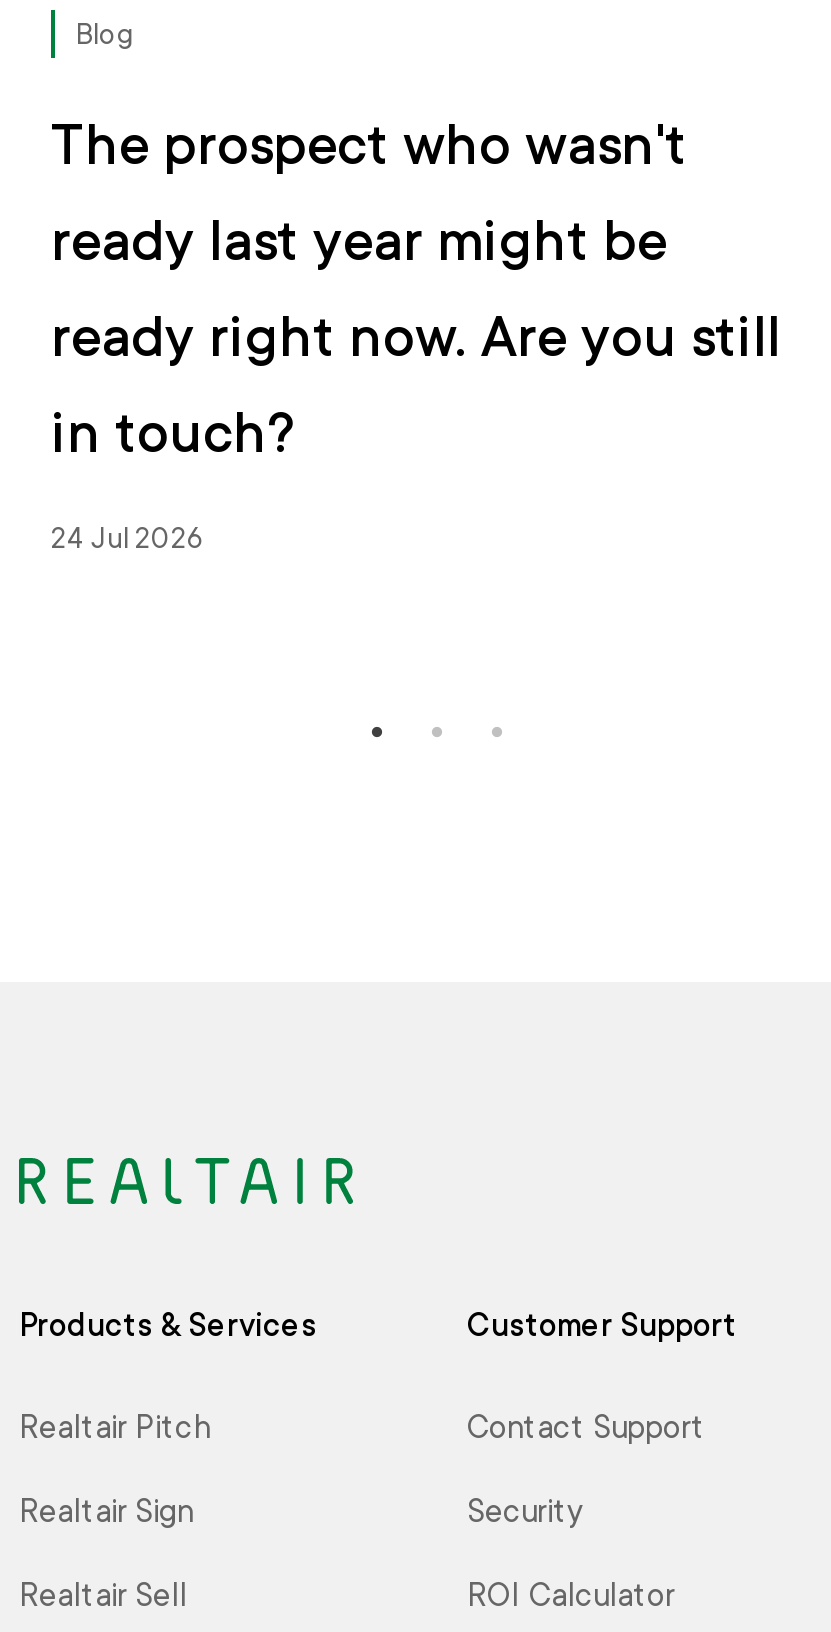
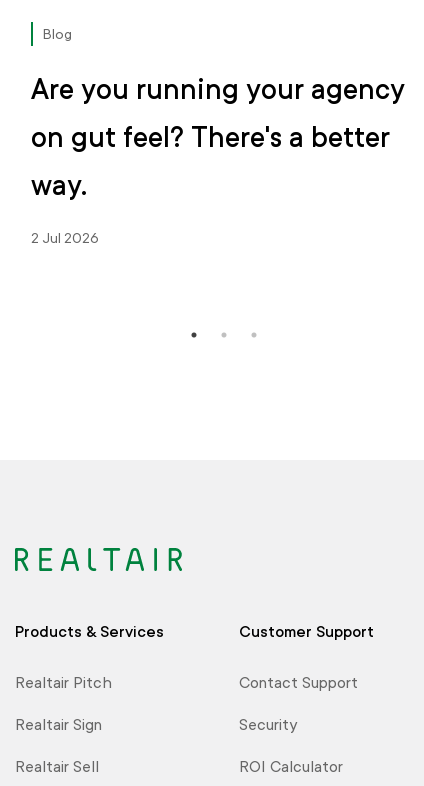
- The prospect who wasn't
- ready last year might be
- ready right now. Are you still
- in touch?
- 24 Jul 2026
+ Are you running your agency
+ on gut feel? There's a better
+ way.
+ 2 Jul 2026
